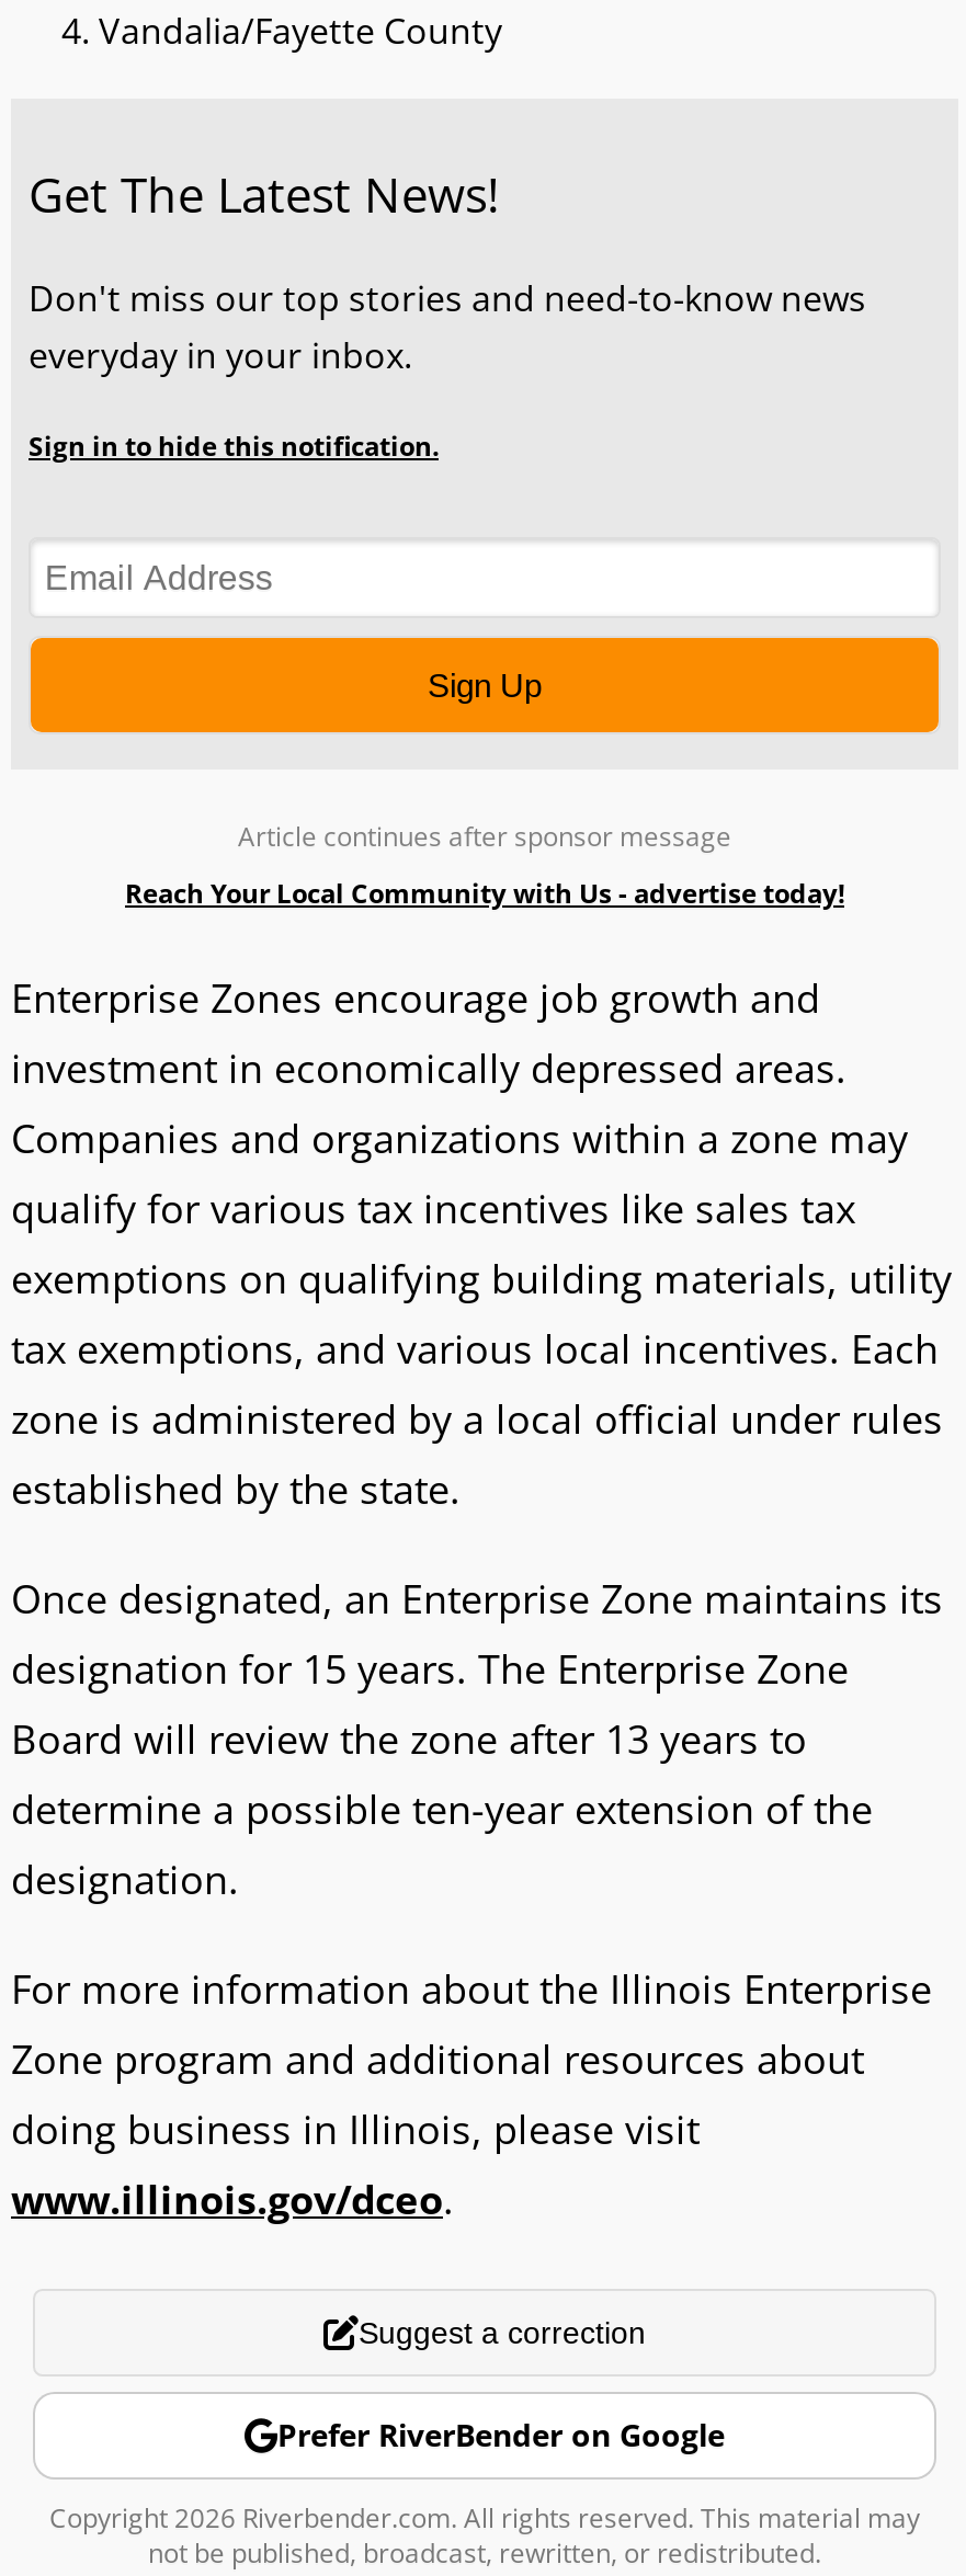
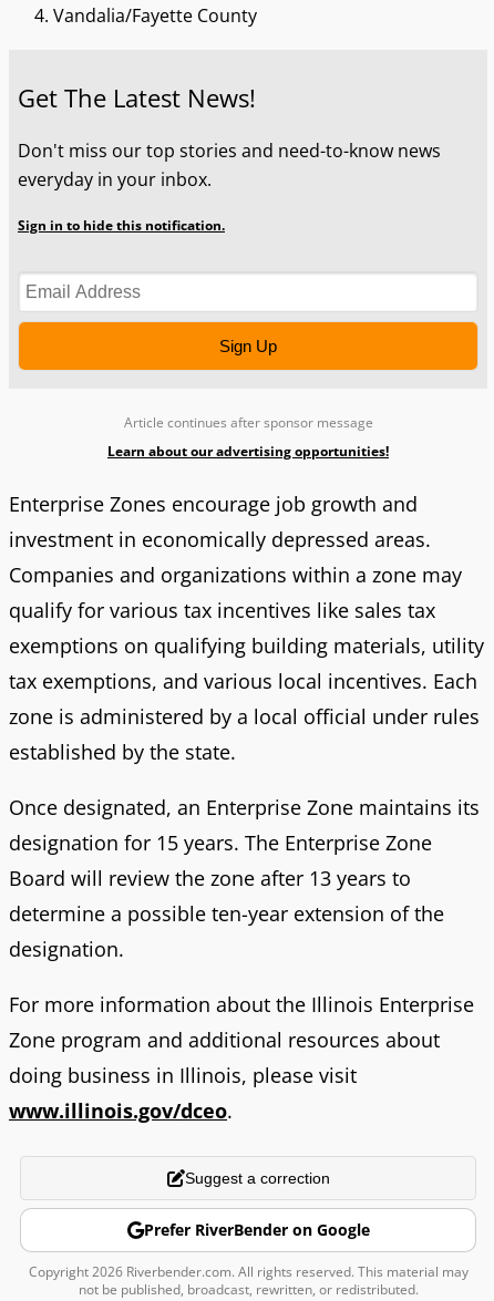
- Reach Your Local Community with Us - advertise today!
+ Learn about our advertising opportunities!
